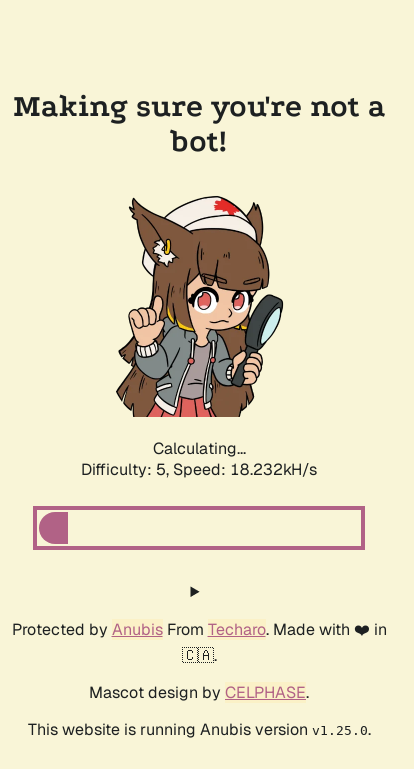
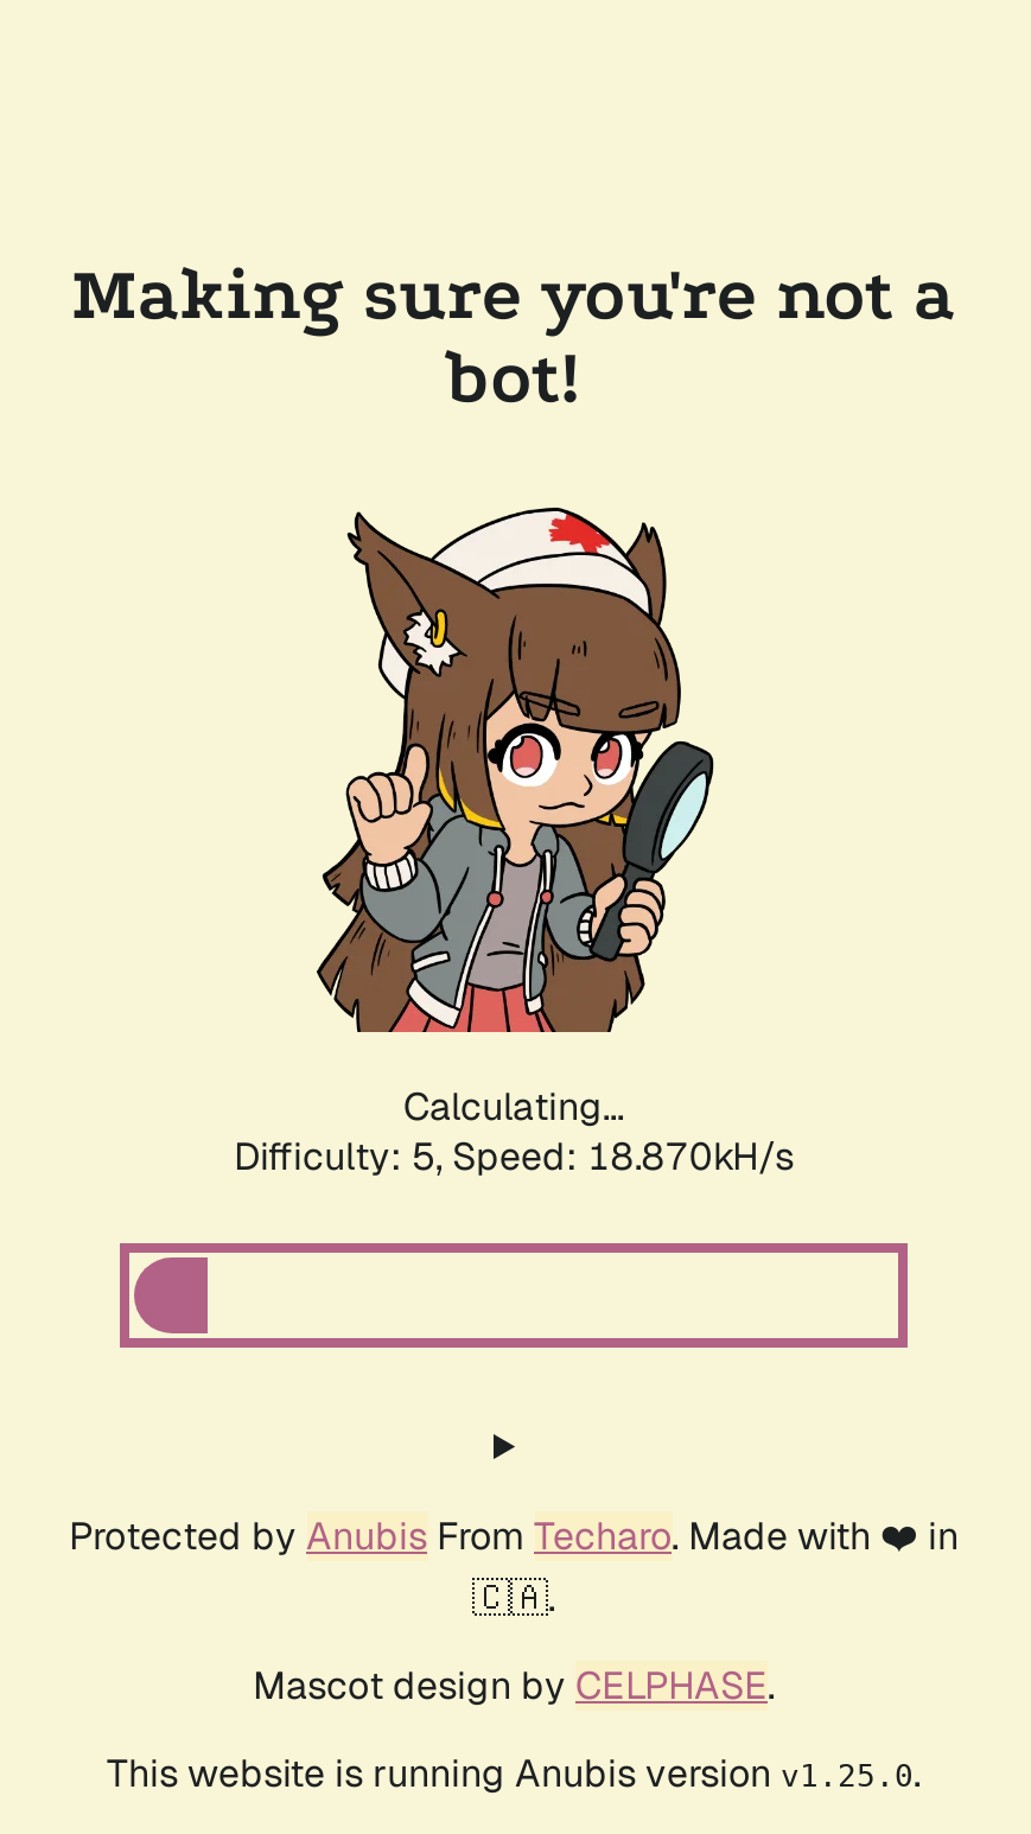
- Difficulty: 5, Speed: 18.232kH/s
+ Difficulty: 5, Speed: 18.870kH/s
